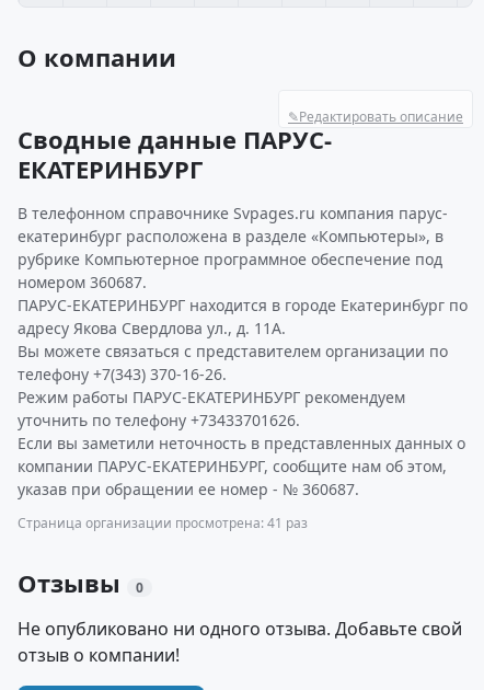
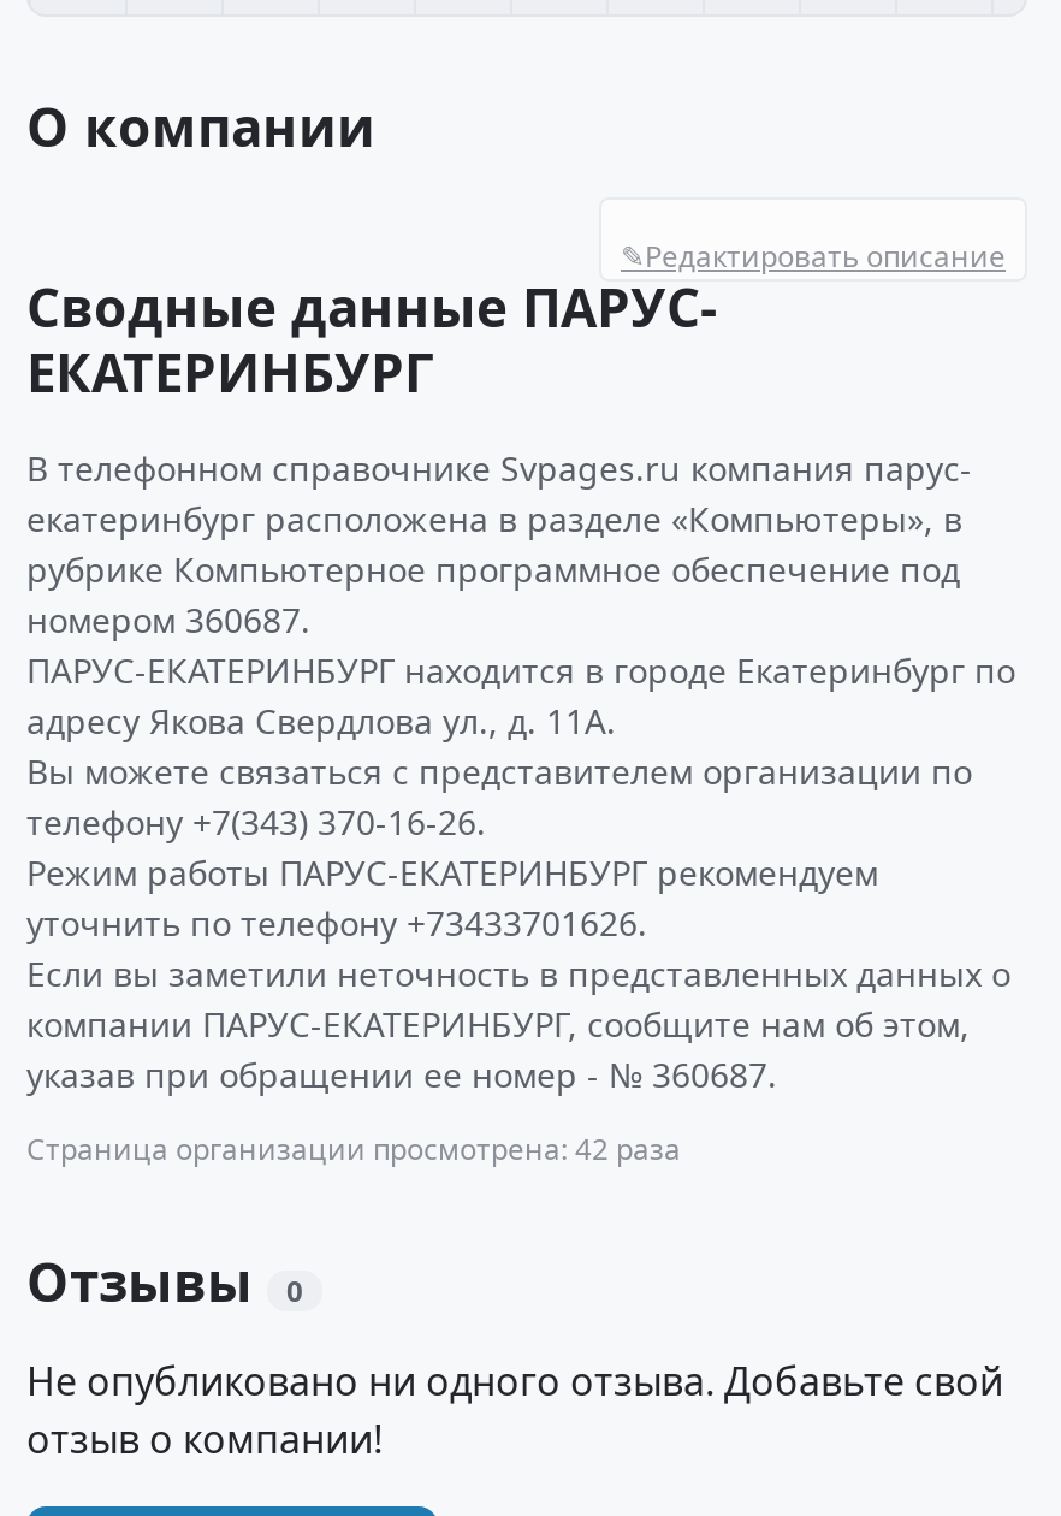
- Страница организации просмотрена: 41 раз
+ Страница организации просмотрена: 42 раза
